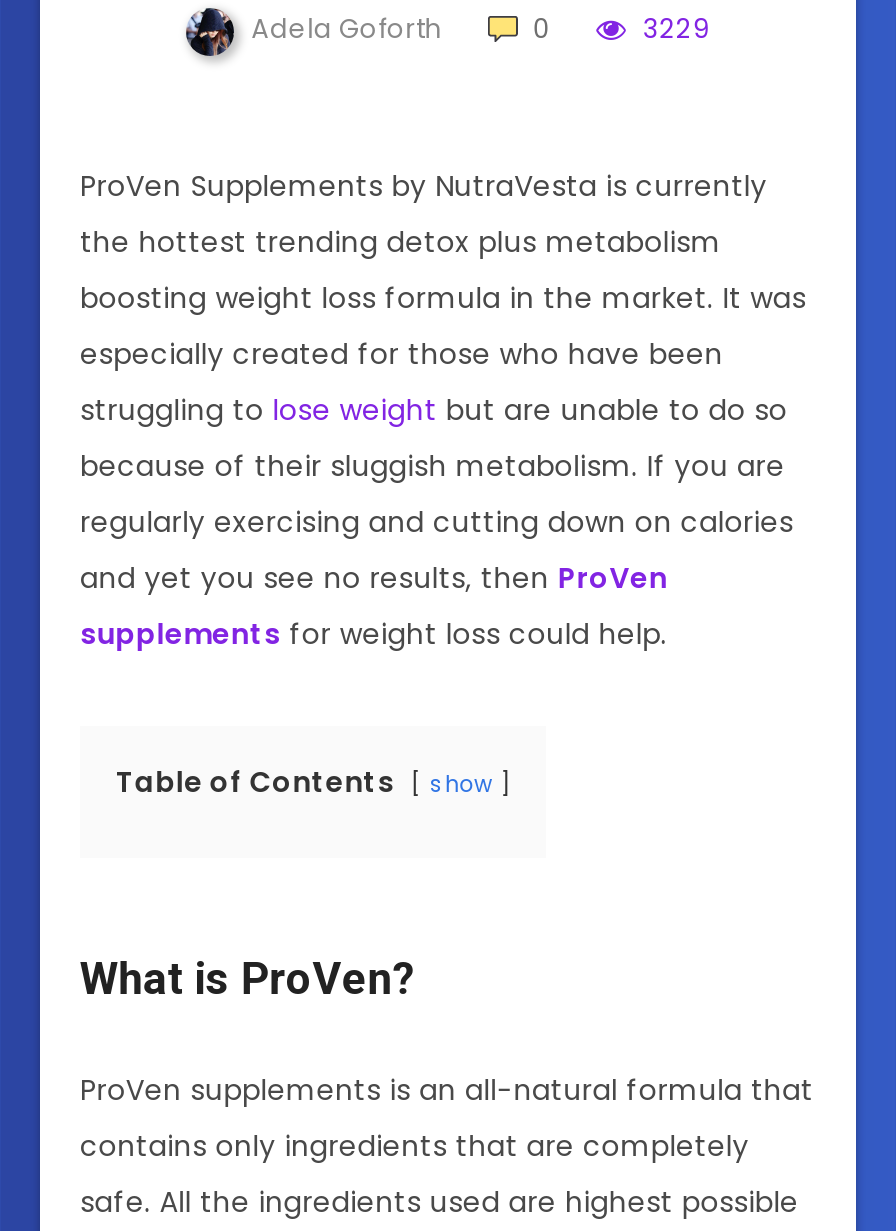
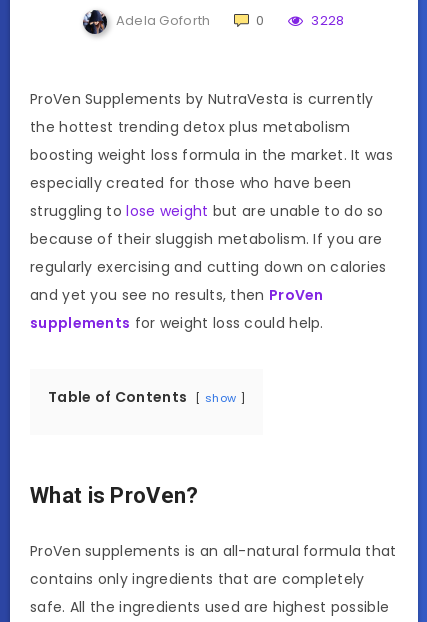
- 3229
+ 3228
